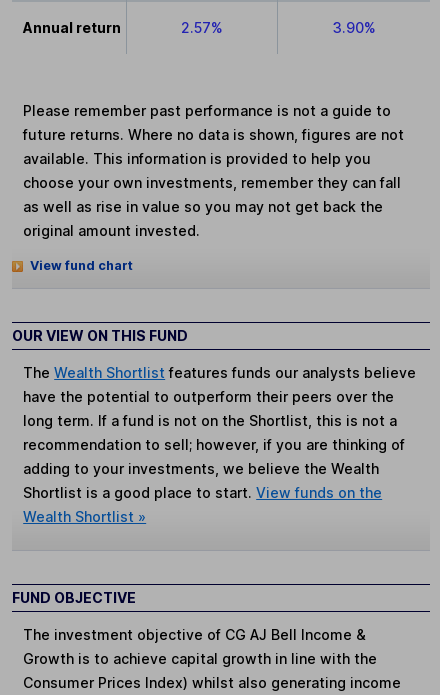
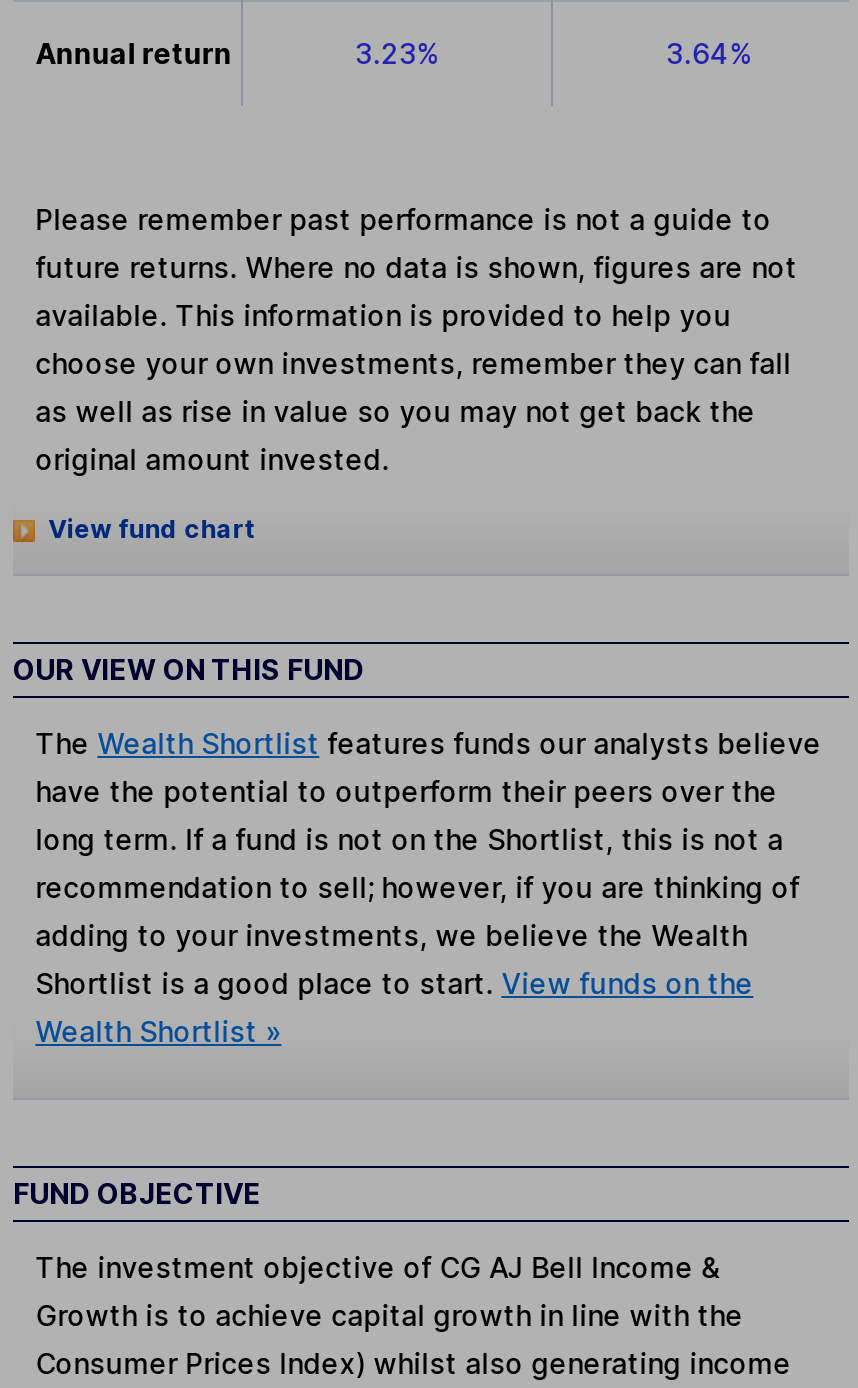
- 2.57%
+ 3.23%

- 3.90%
+ 3.64%
